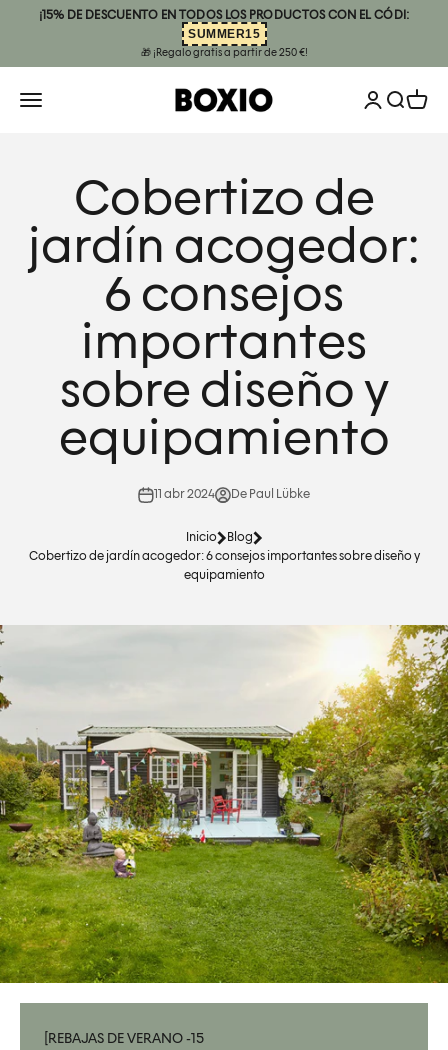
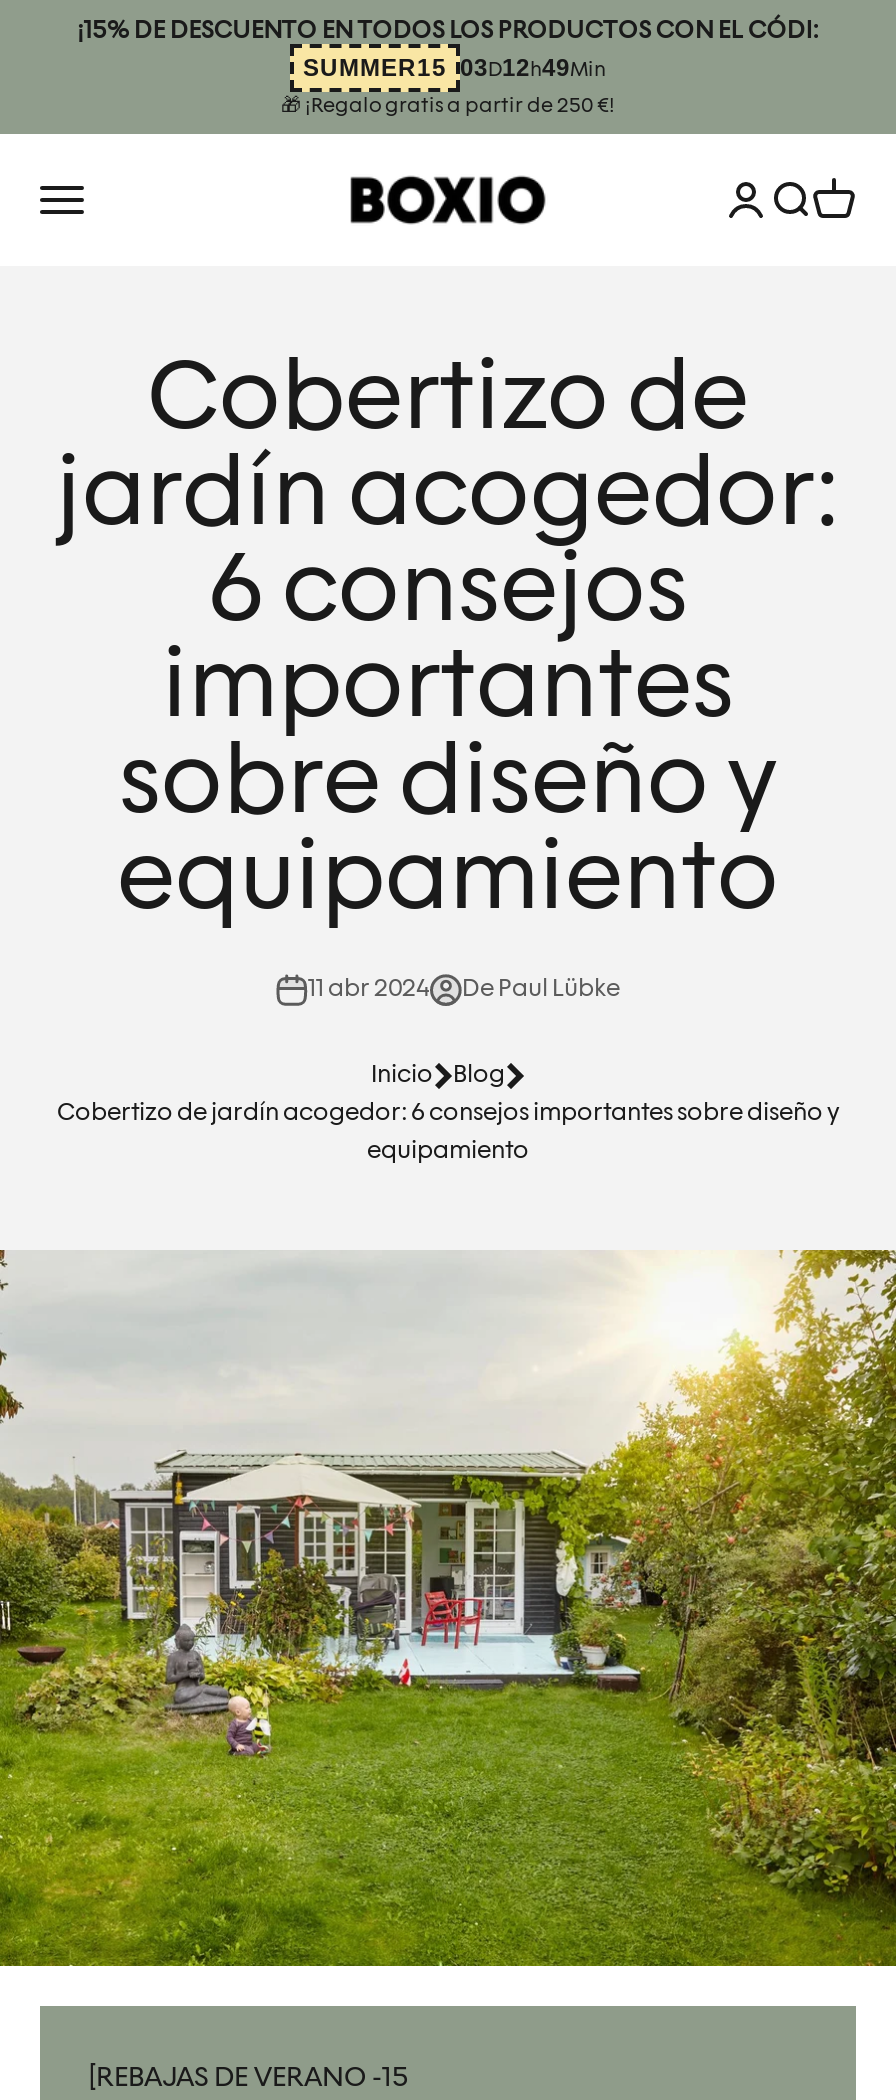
- SUMMER15
+ SUMMER15 03 D 12 h 49 Min
